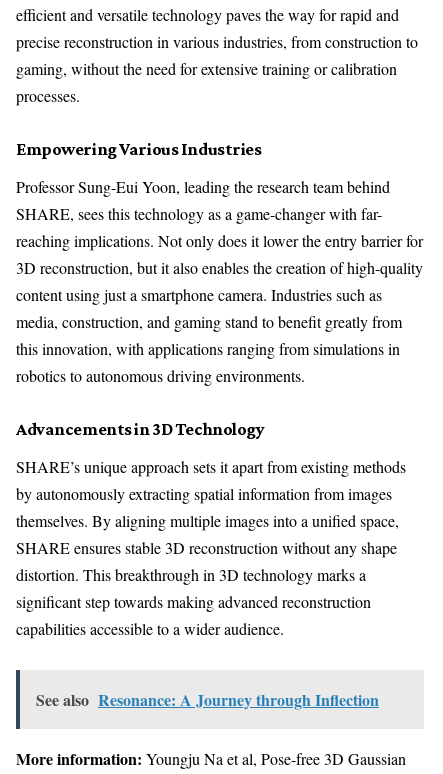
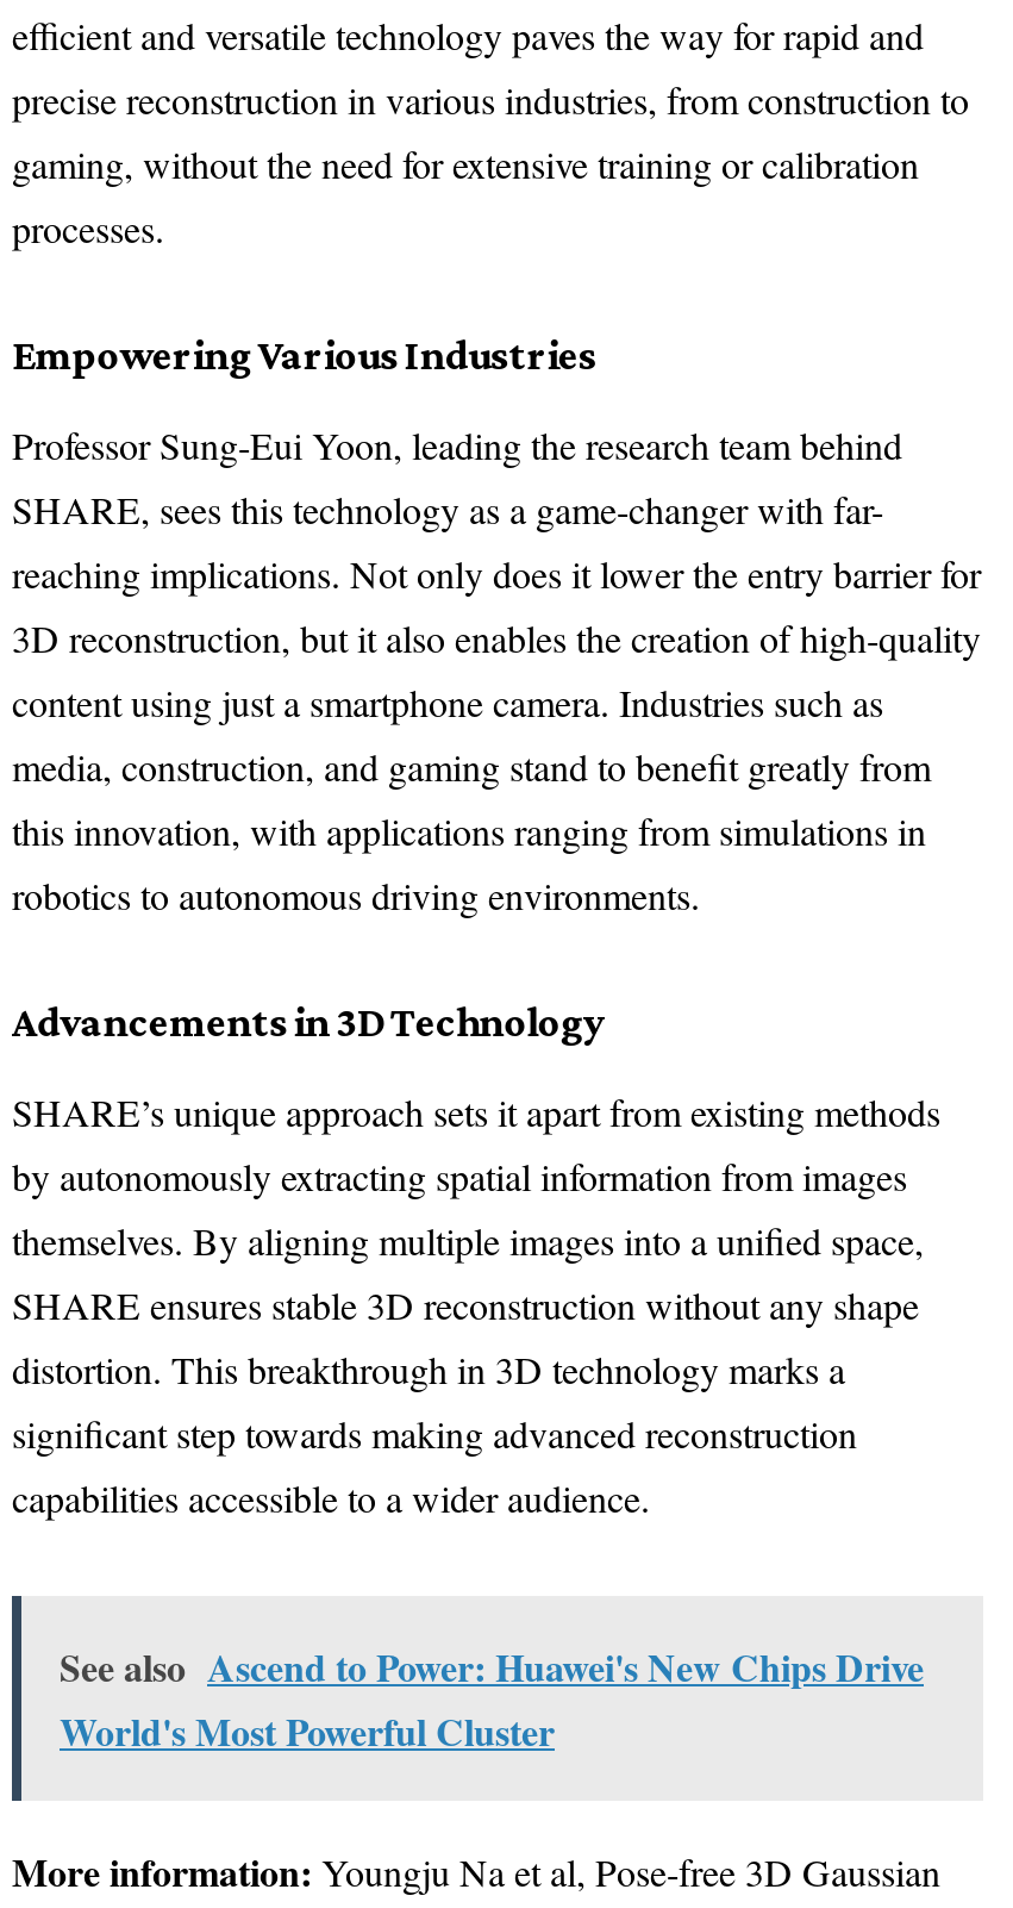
- See also Resonance: A Journey through Inflection
+ See also Ascend to Power: Huawei's New Chips Drive
+ World's Most Powerful Cluster
